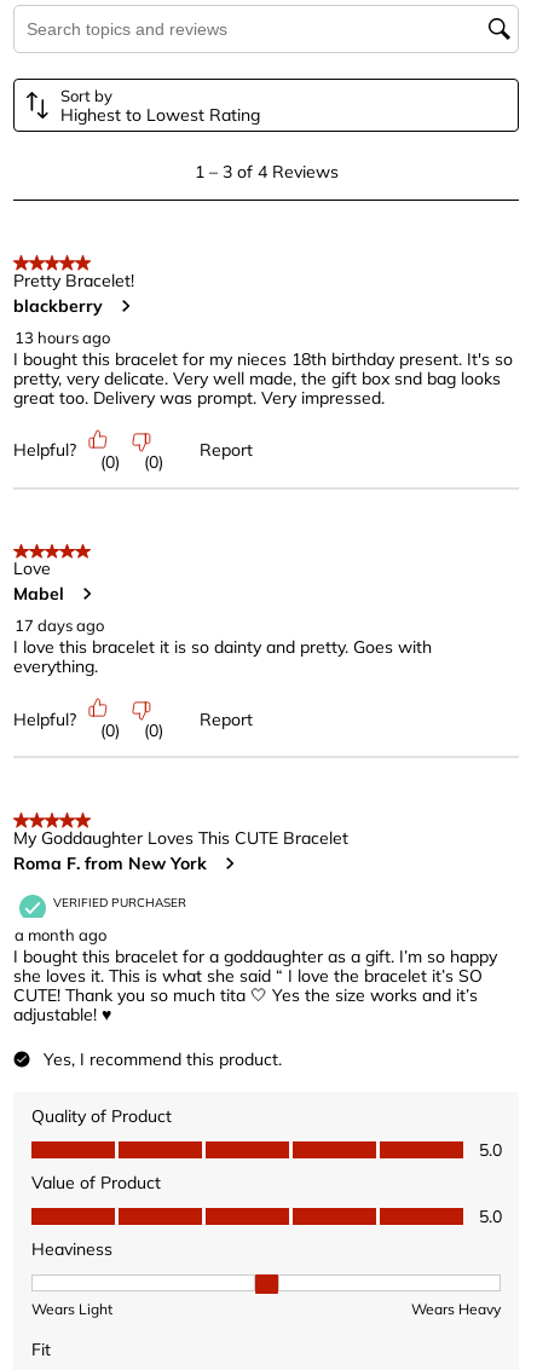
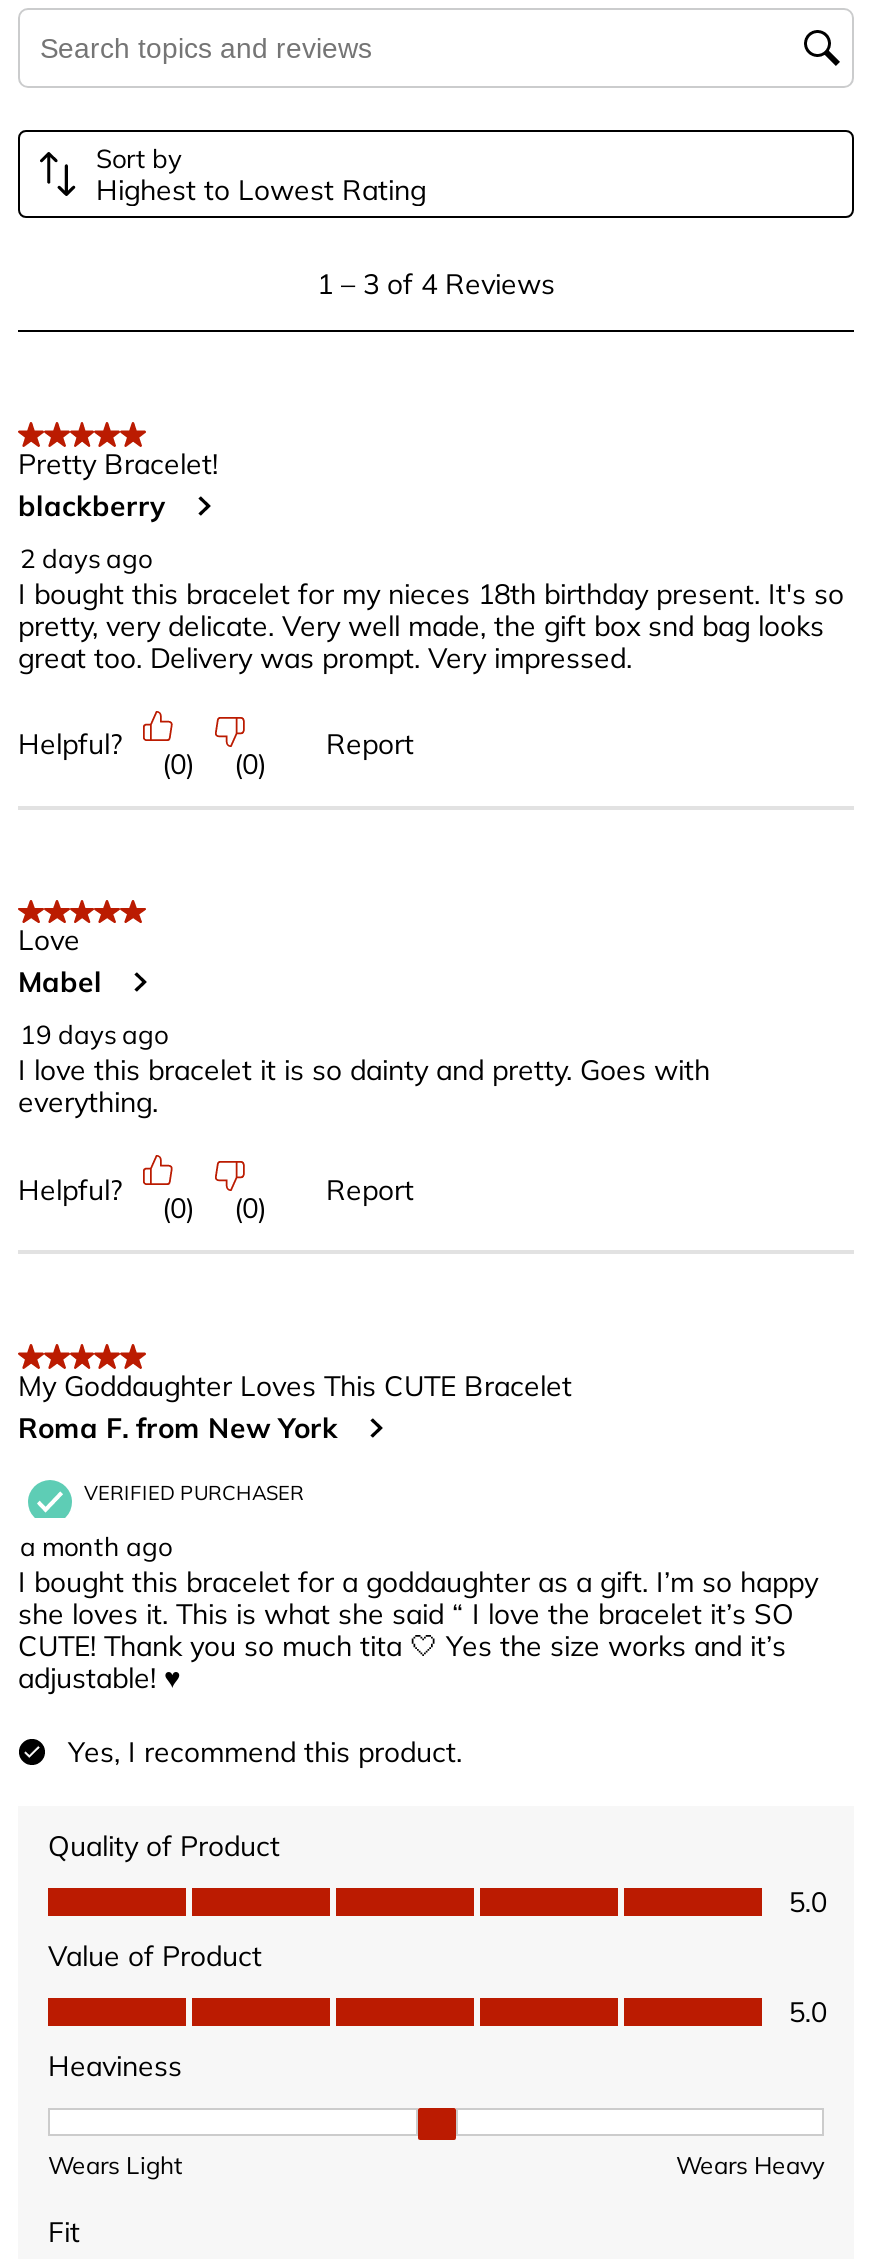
- 13 hours ago
+ 2 days ago

- 17 days ago
+ 19 days ago
